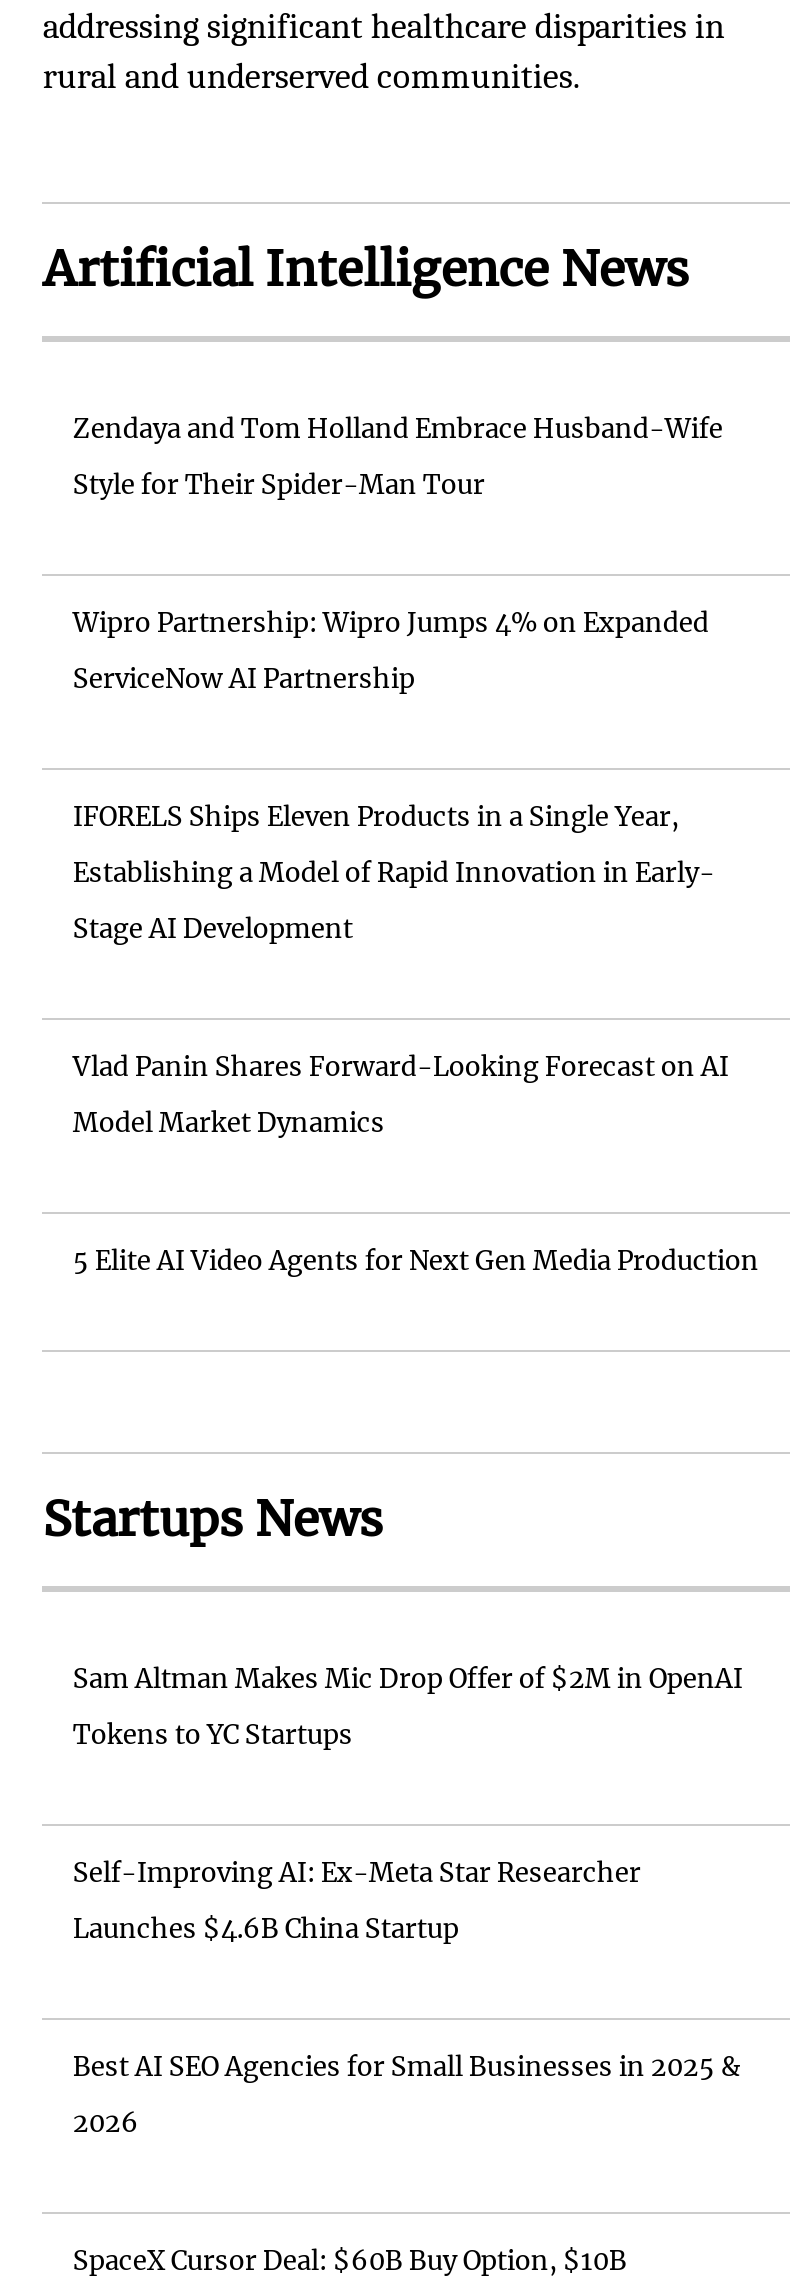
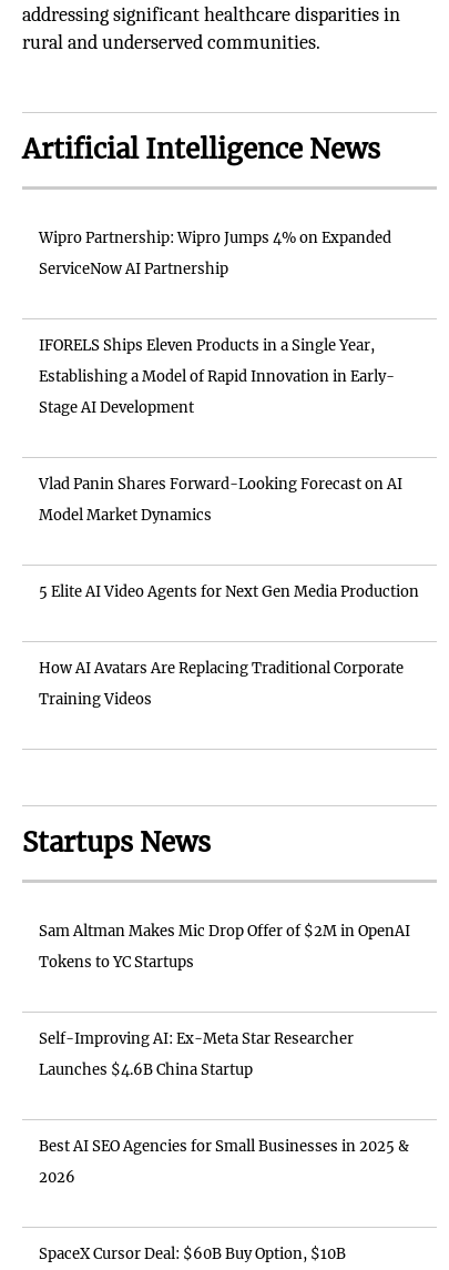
- Zendaya and Tom Holland Embrace Husband-Wife
- Style for Their Spider-Man Tour

moved up: Wipro Partnership: Wipro Jumps 4% on Expanded | ServiceNow AI Partnership | IFORELS Ships Eleven Products in a Single Year, | Establishing a Model of Rapid Innovation in Early- | Stage AI Development | Vlad Panin Shares Forward-Looking Forecast on AI | Model Market Dynamics | 5 Elite AI Video Agents for Next Gen Media Production

+ How AI Avatars Are Replacing Traditional Corporate
+ Training Videos
